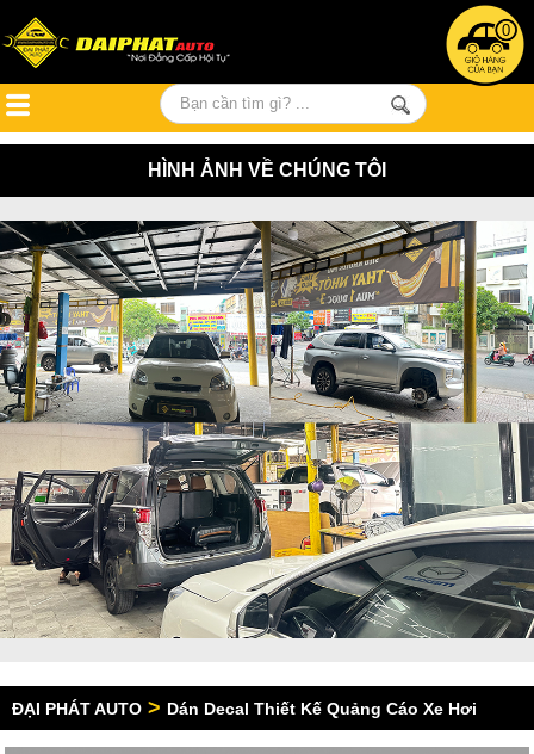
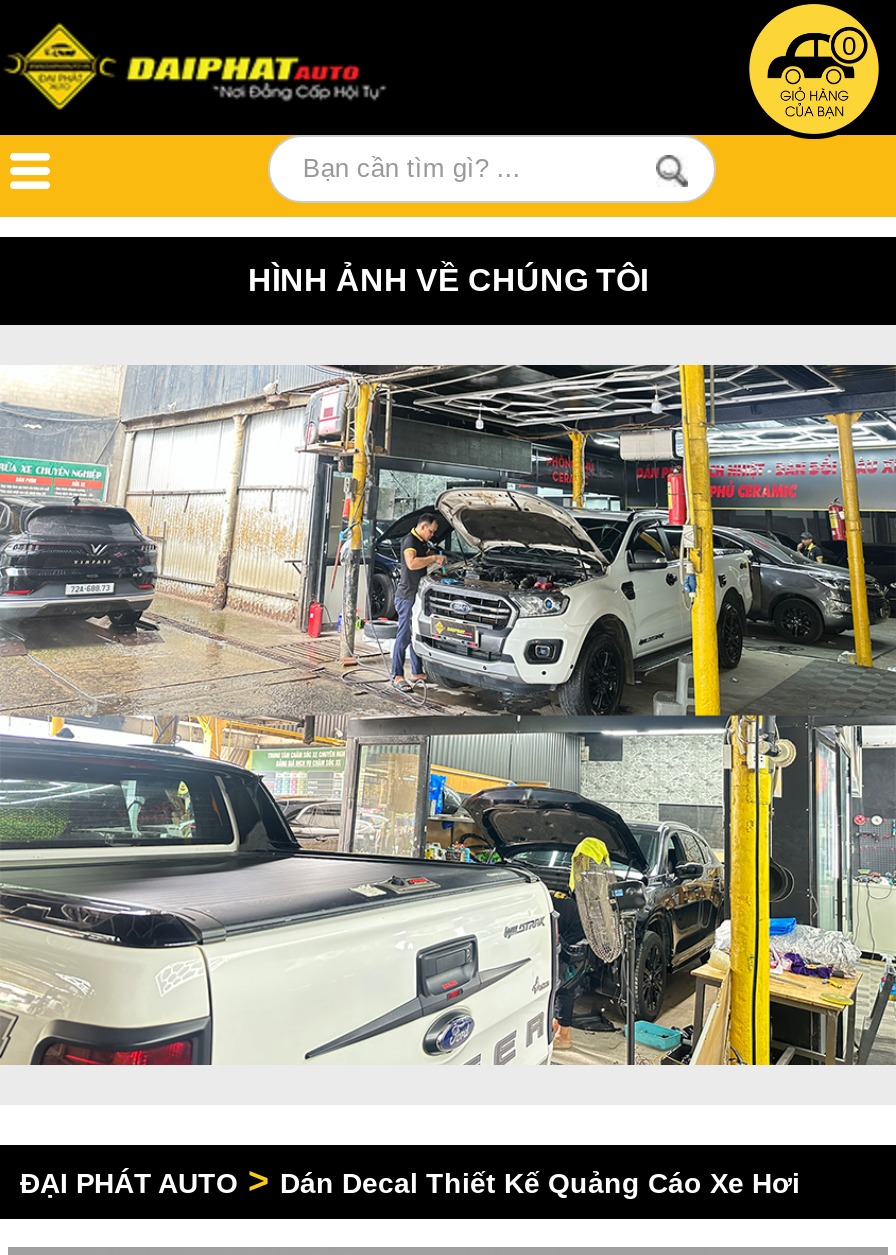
- [image]
+ [image]
